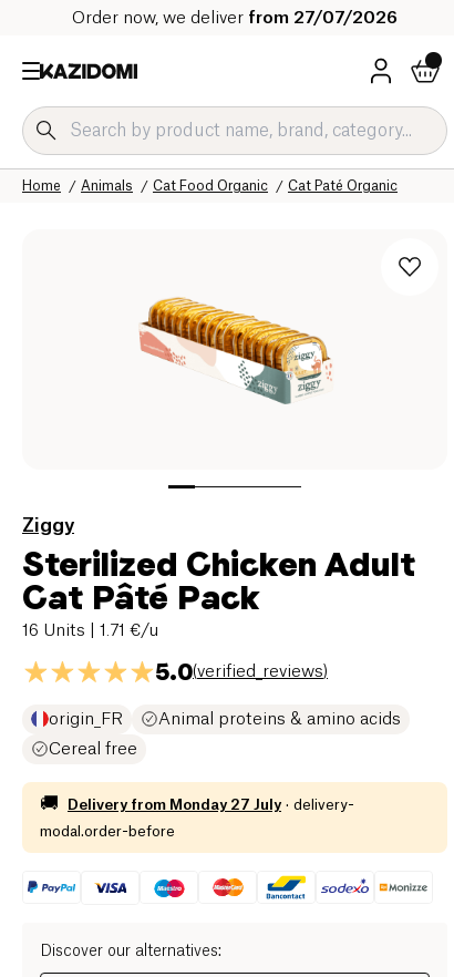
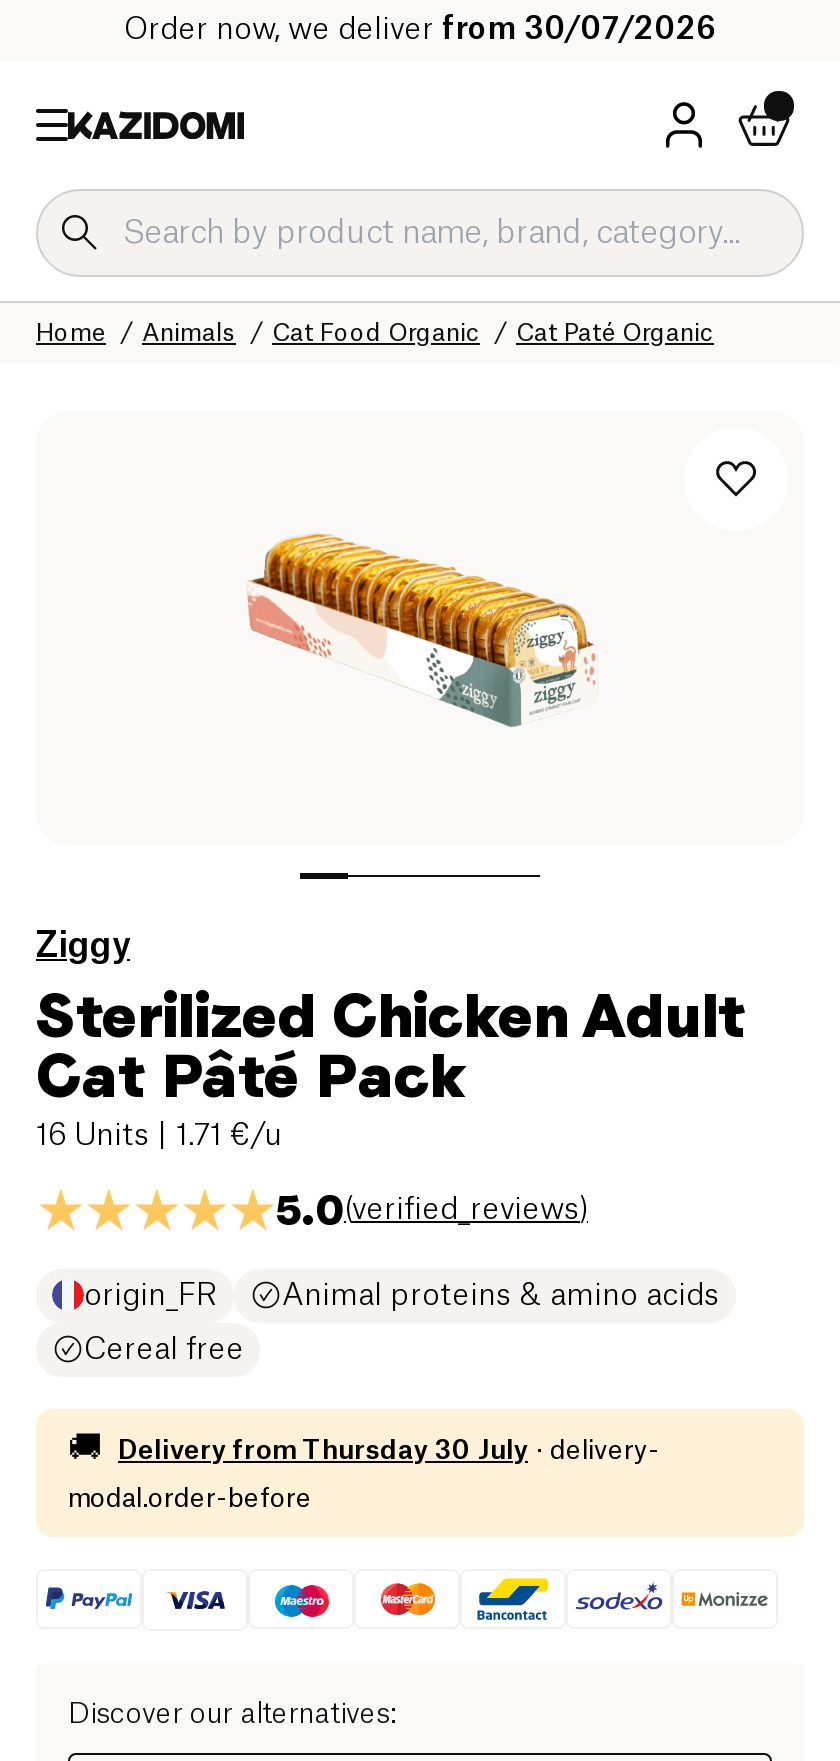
- Order now, we deliver from 27/07/2026
+ Order now, we deliver from 30/07/2026

- Delivery from Monday 27 July · delivery-
+ Delivery from Thursday 30 July · delivery-
